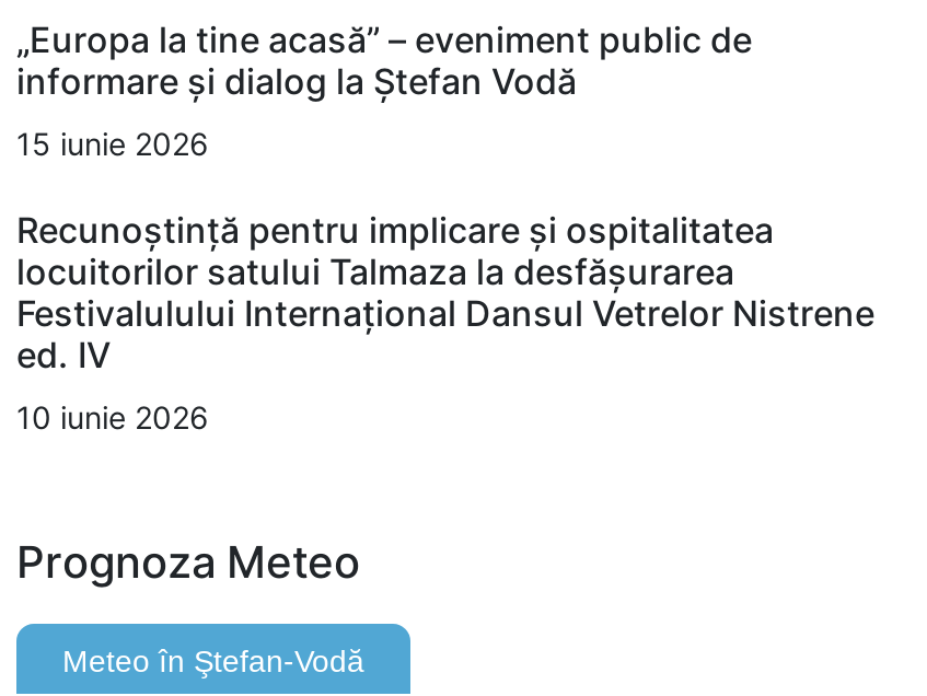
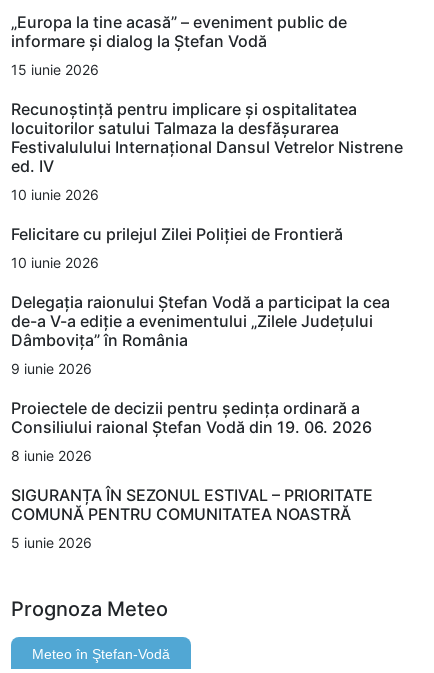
+ Felicitare cu prilejul Zilei Poliției de Frontieră
+ 10 iunie 2026
+ Delegația raionului Ștefan Vodă a participat la cea
+ de-a V-a ediție a evenimentului „Zilele Județului
+ Dâmbovița” în România
+ 9 iunie 2026
+ Proiectele de decizii pentru ședința ordinară a
+ Consiliului raional Ștefan Vodă din 19. 06. 2026
+ 8 iunie 2026
+ SIGURANȚA ÎN SEZONUL ESTIVAL – PRIORITATE
+ COMUNĂ PENTRU COMUNITATEA NOASTRĂ
+ 5 iunie 2026
